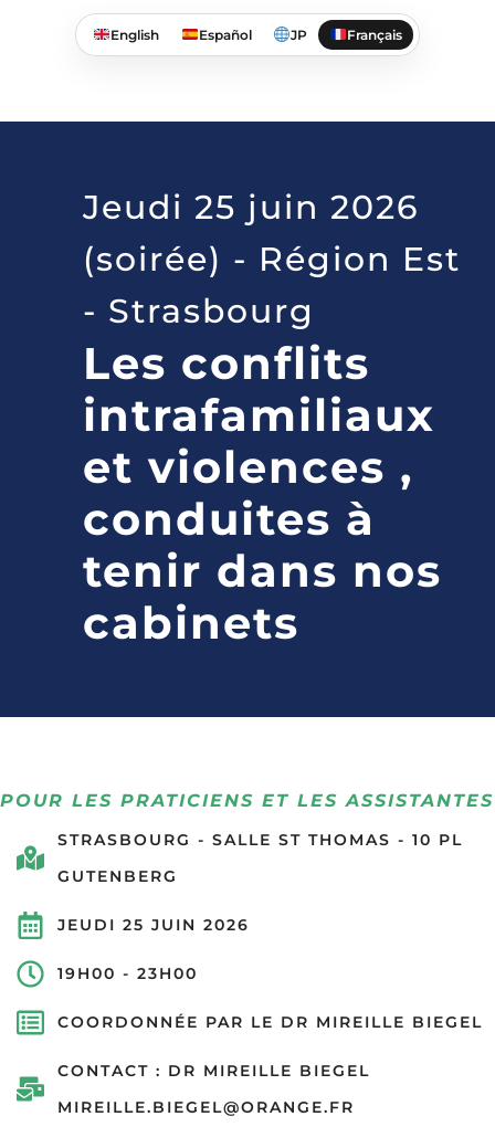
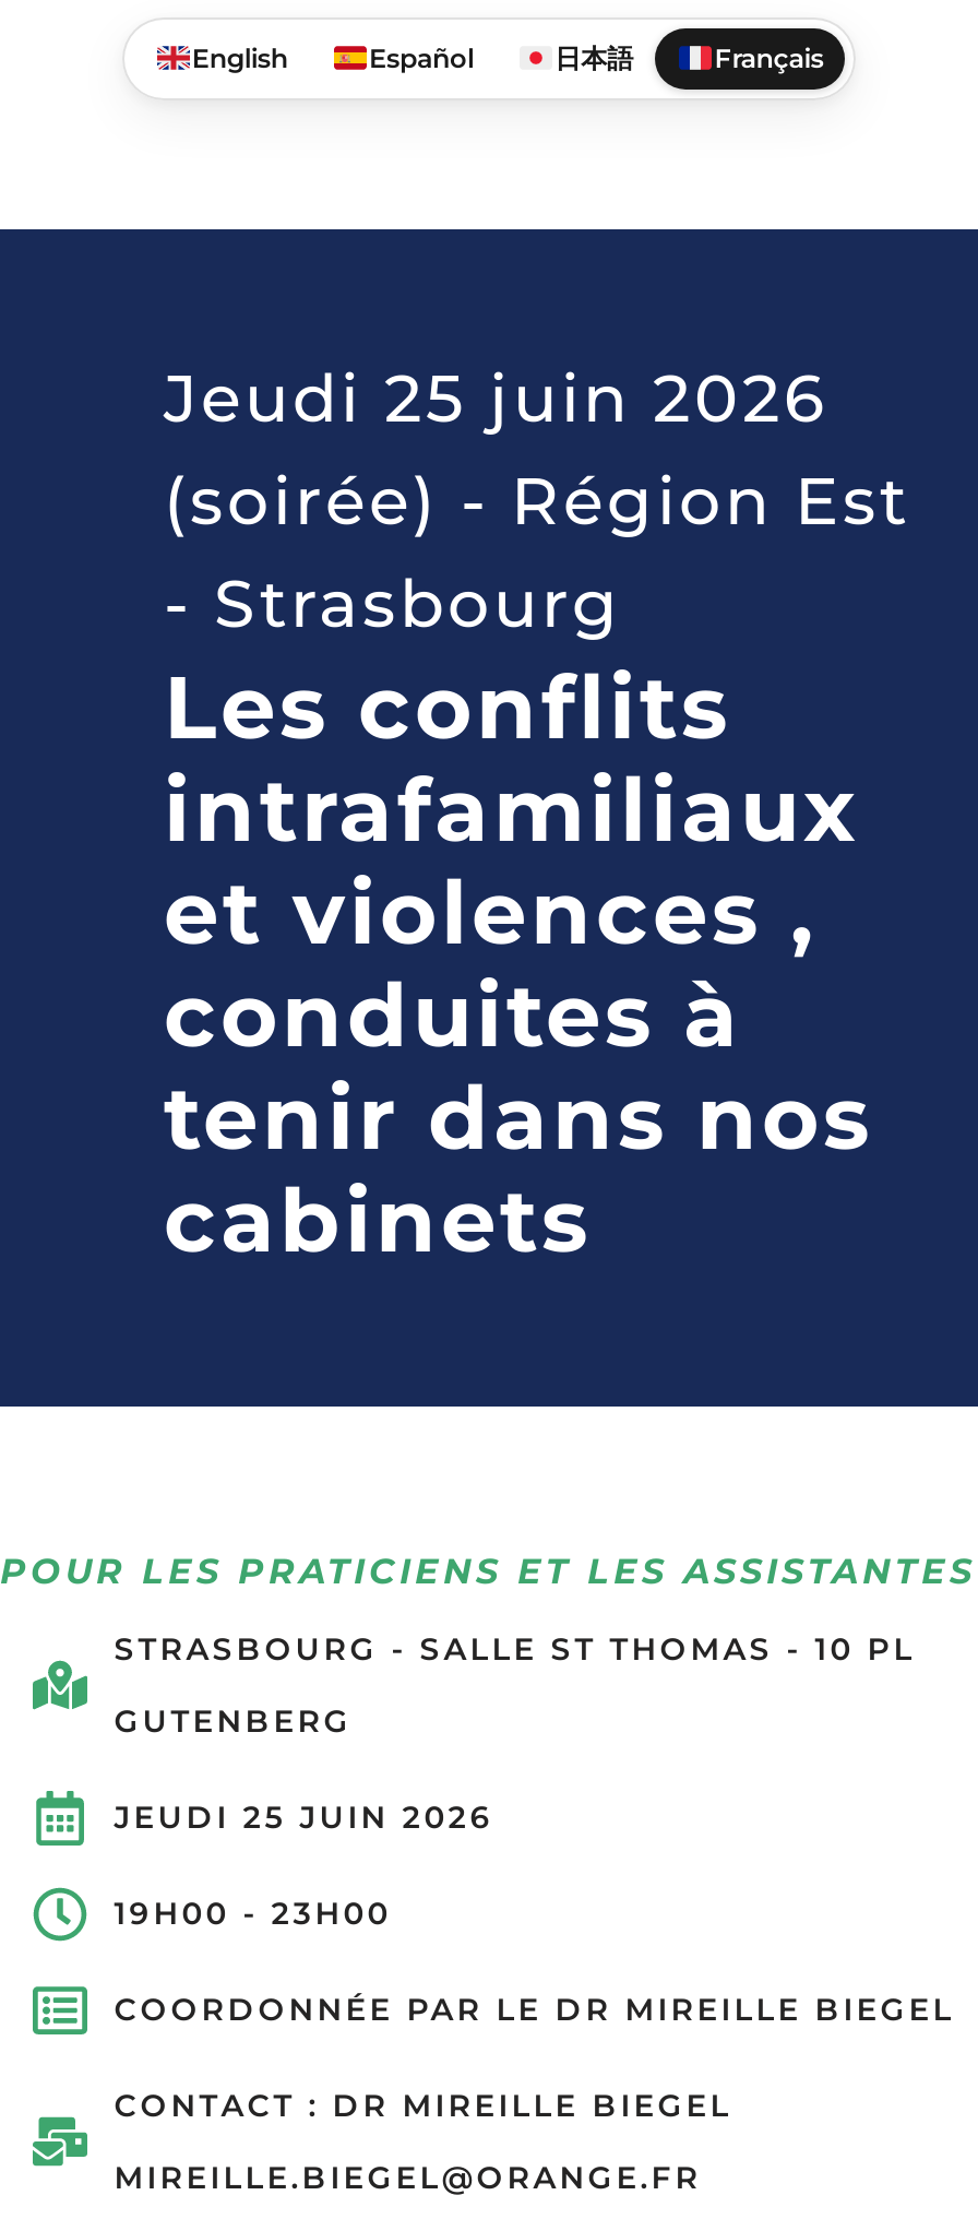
- JP
+ 日本語
